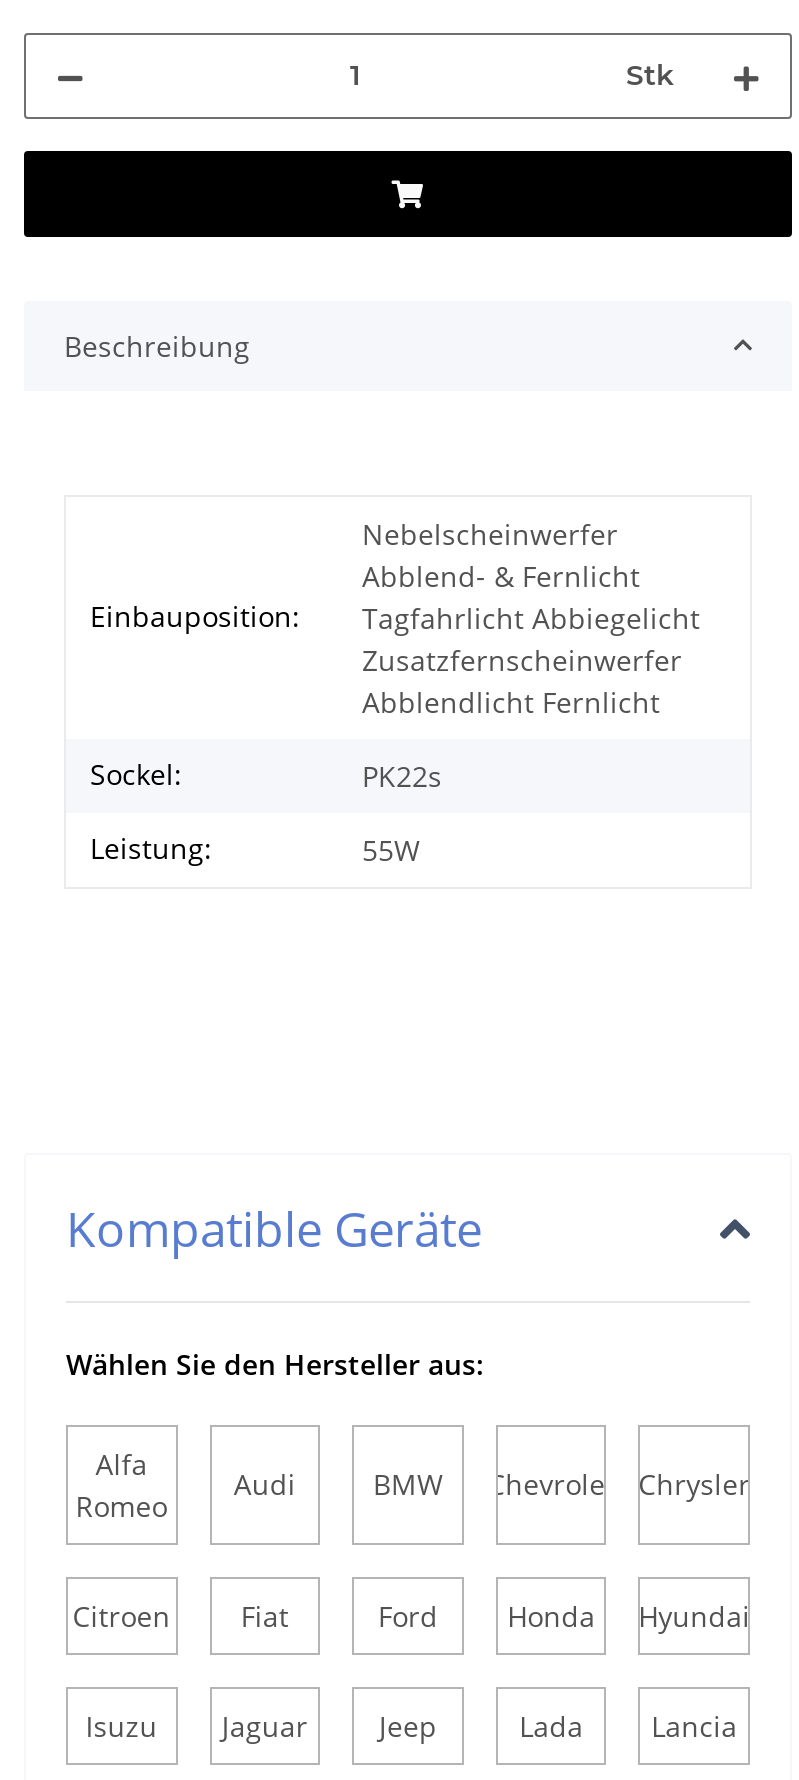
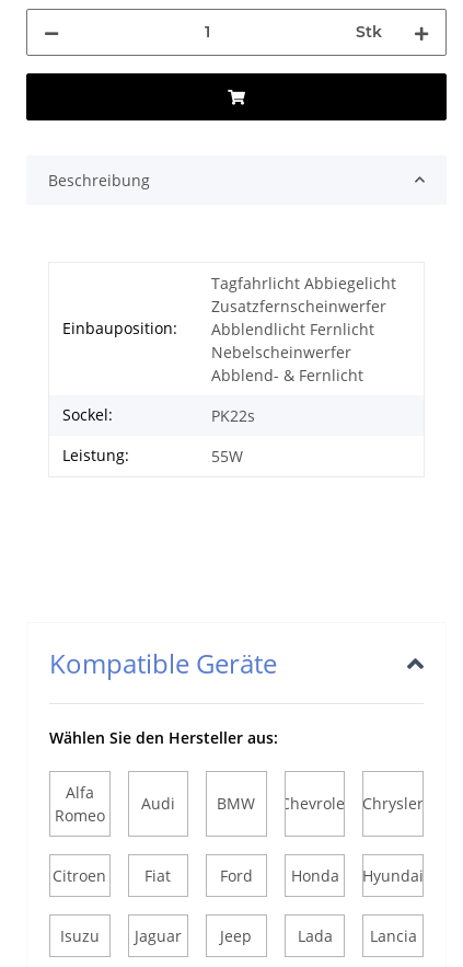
moved down: Nebelscheinwerfer | Abblend- & Fernlicht

moved up: Tagfahrlicht Abbiegelicht | Zusatzfernscheinwerfer | Abblendlicht Fernlicht
